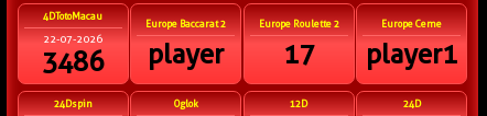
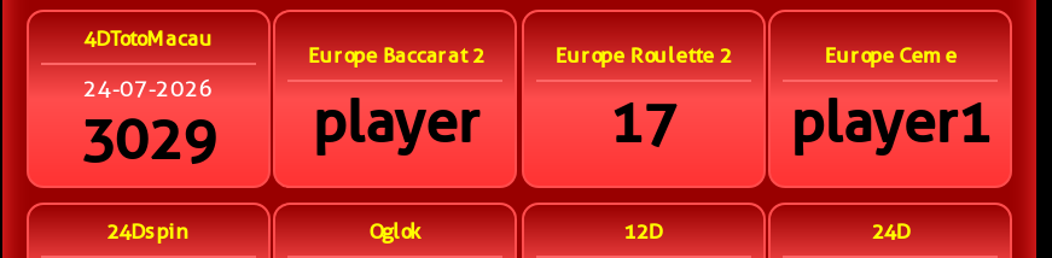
- 22-07-2026
+ 24-07-2026

- 3486 player 17 player1
+ 3029 player 17 player1
